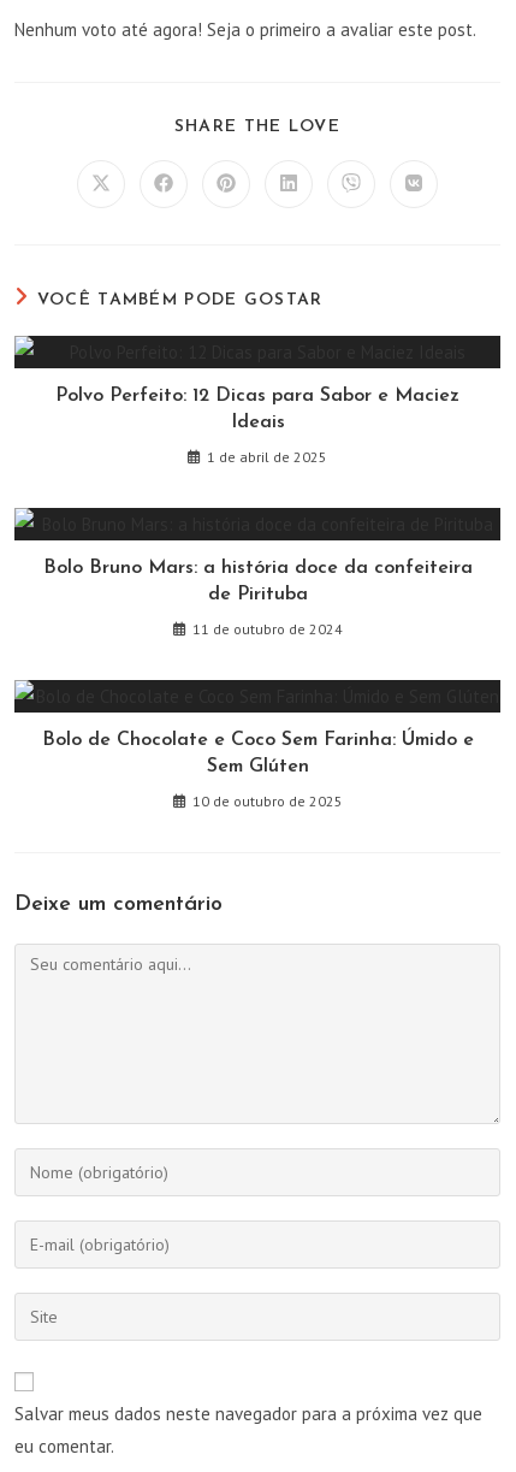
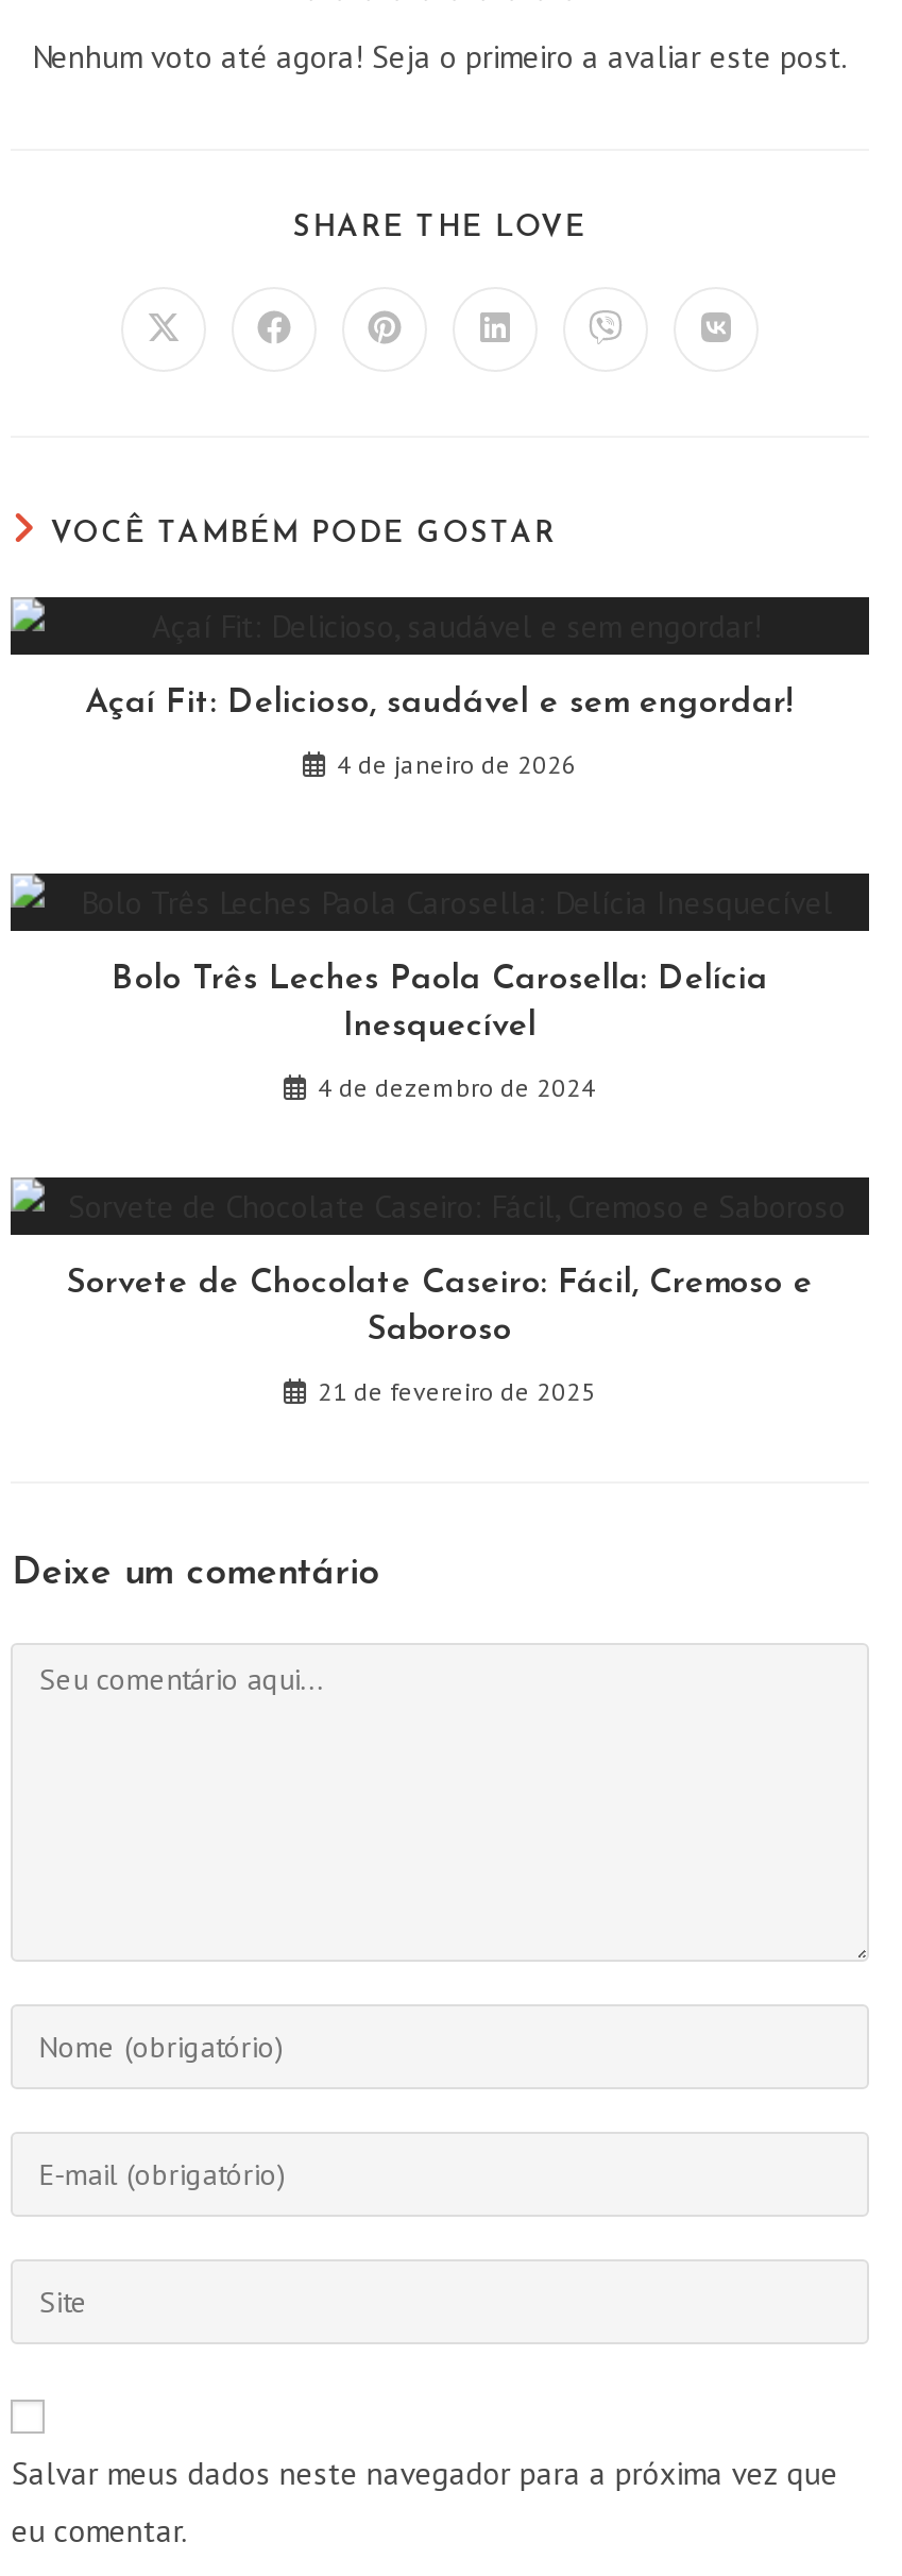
- Polvo Perfeito: 12 Dicas para Sabor e Maciez
- Ideais
+ Açaí Fit: Delicioso, saudável e sem engordar!

- 1 de abril de 2025
+ 4 de janeiro de 2026

- Bolo Bruno Mars: a história doce da confeiteira
- de Pirituba
+ Bolo Três Leches Paola Carosella: Delícia
+ Inesquecível

- 11 de outubro de 2024
+ 4 de dezembro de 2024

- Bolo de Chocolate e Coco Sem Farinha: Úmido e
- Sem Glúten
+ Sorvete de Chocolate Caseiro: Fácil, Cremoso e
+ Saboroso

- 10 de outubro de 2025
+ 21 de fevereiro de 2025
